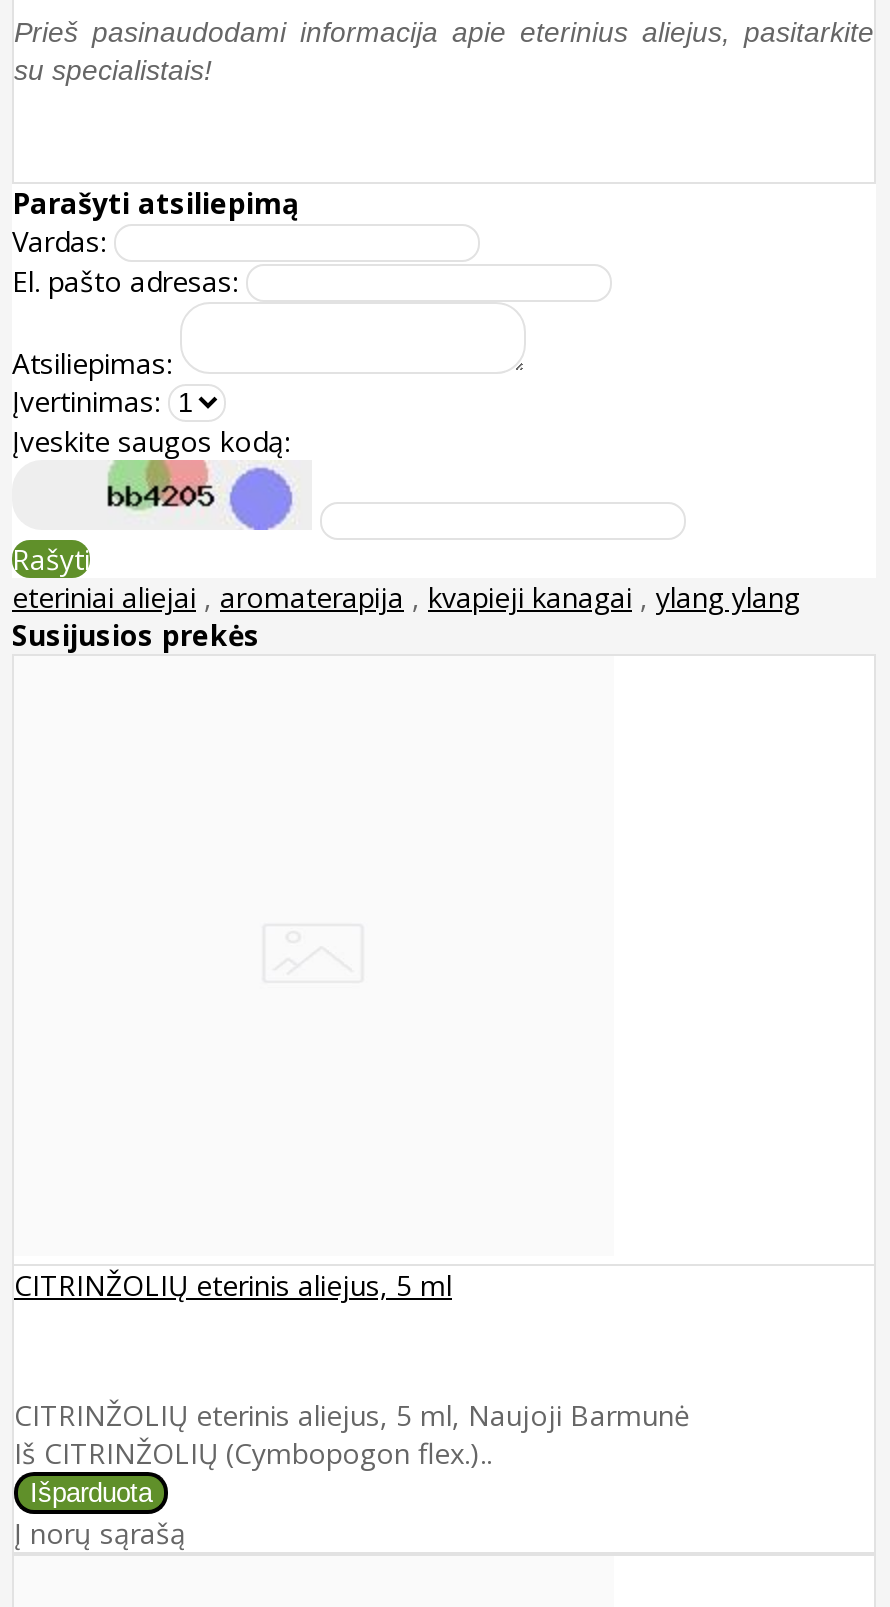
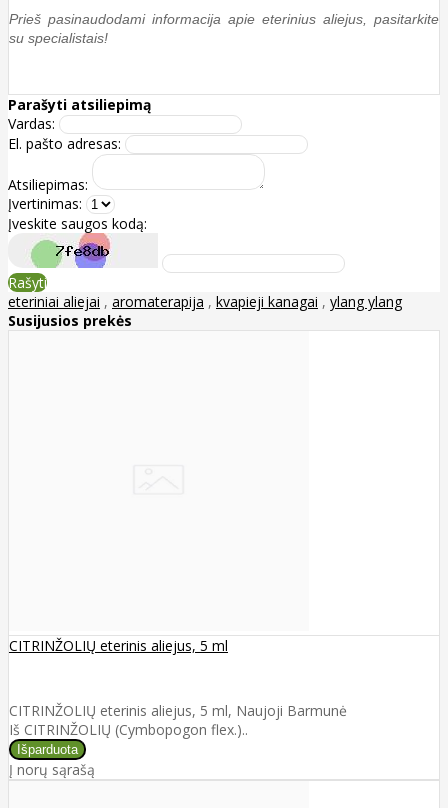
- [image]
+ [image]
